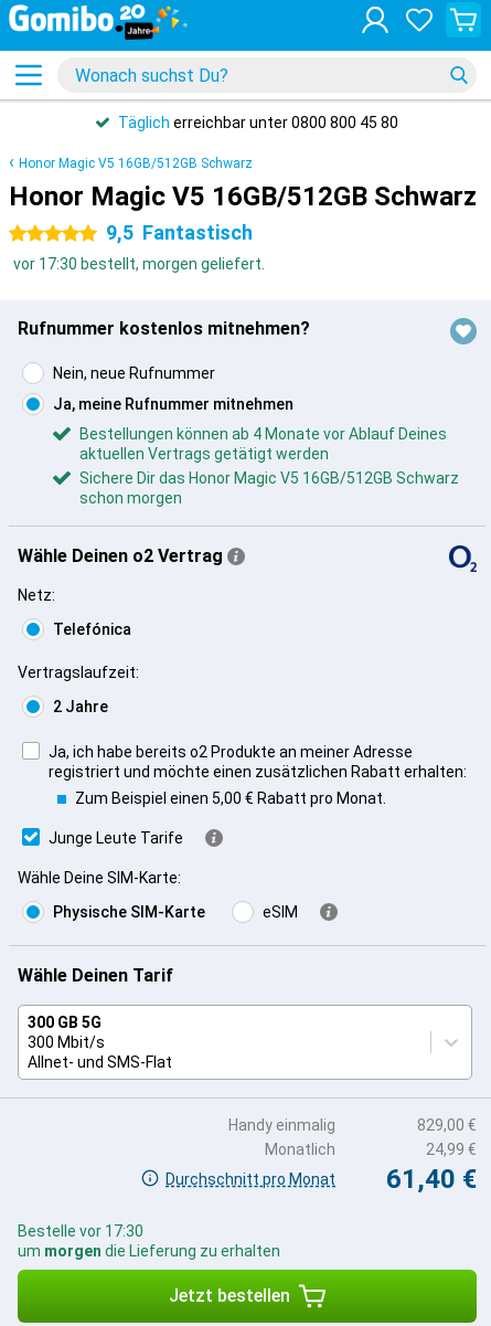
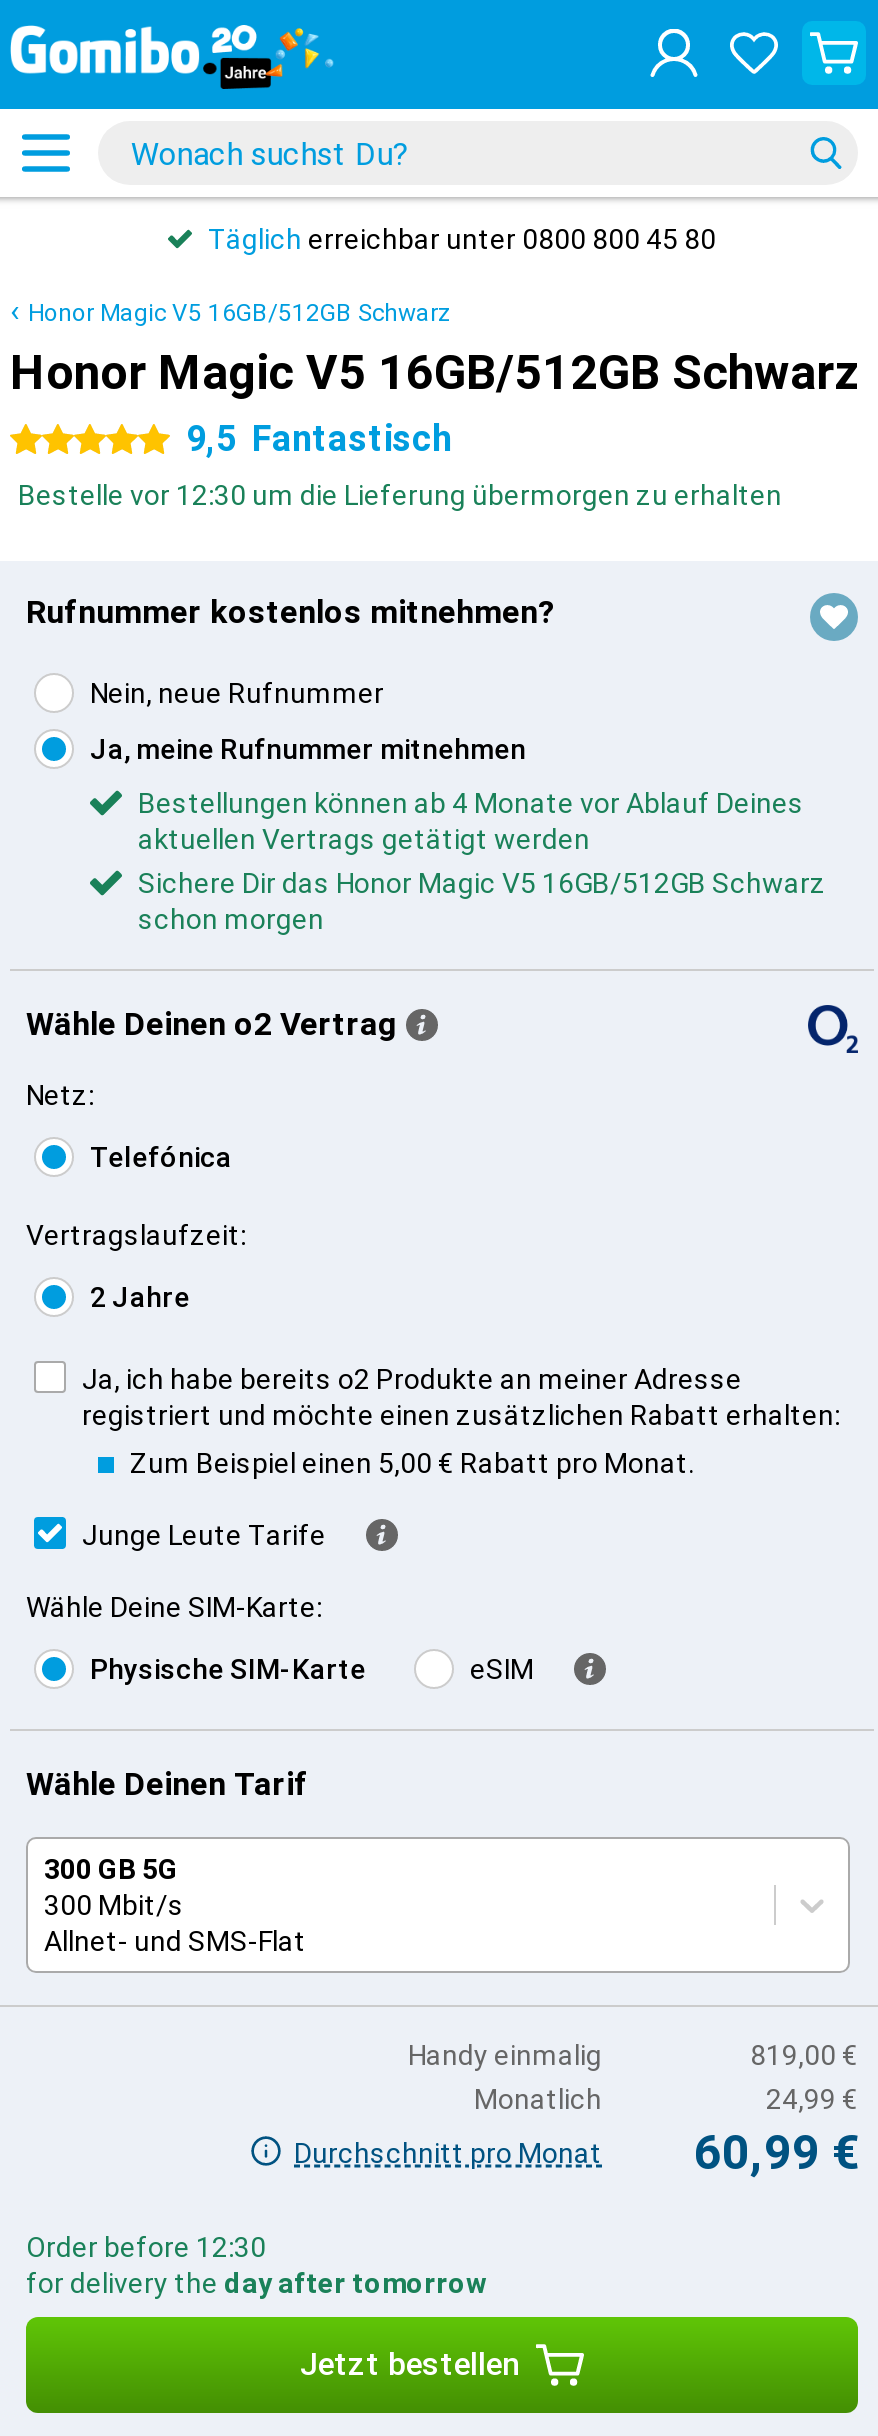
- vor 17:30 bestellt, morgen geliefert.
+ Bestelle vor 12:30 um die Lieferung übermorgen zu erhalten

- 829,00 €
+ 819,00 €

- 61,40 €
+ 60,99 €

- Bestelle vor 17:30
- um morgen die Lieferung zu erhalten
+ Order before 12:30
+ for delivery the day after tomorrow
